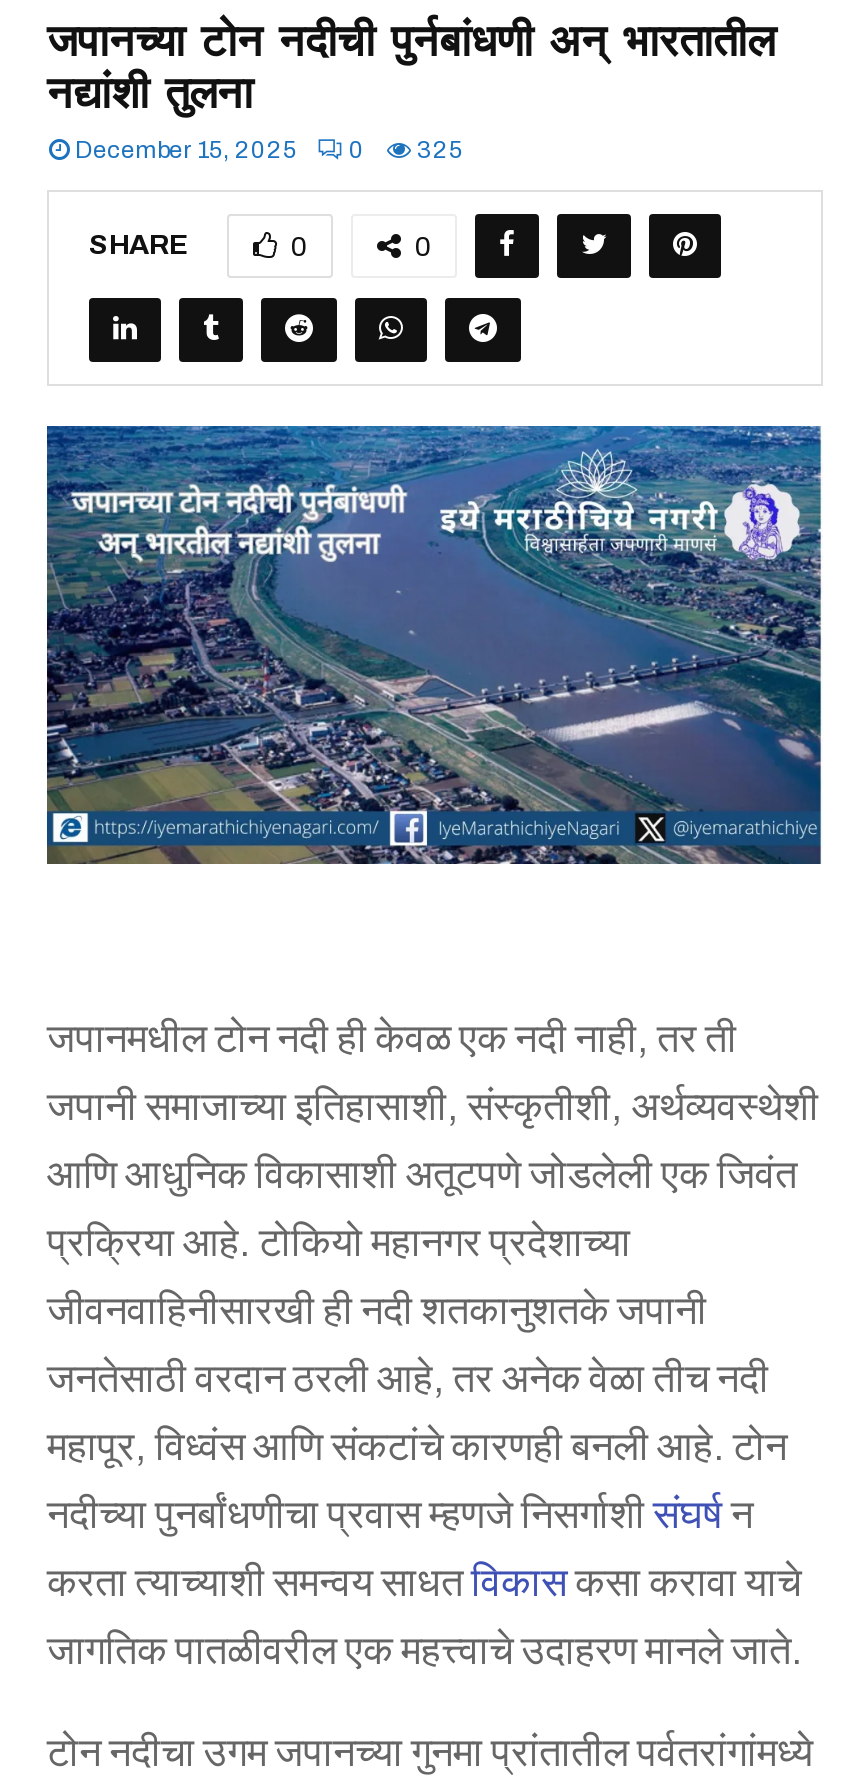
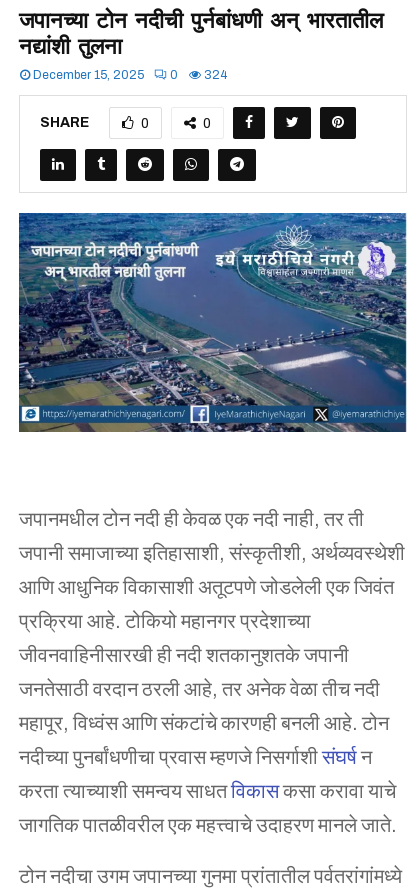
- December 15, 2025 0 325
+ December 15, 2025 0 324
